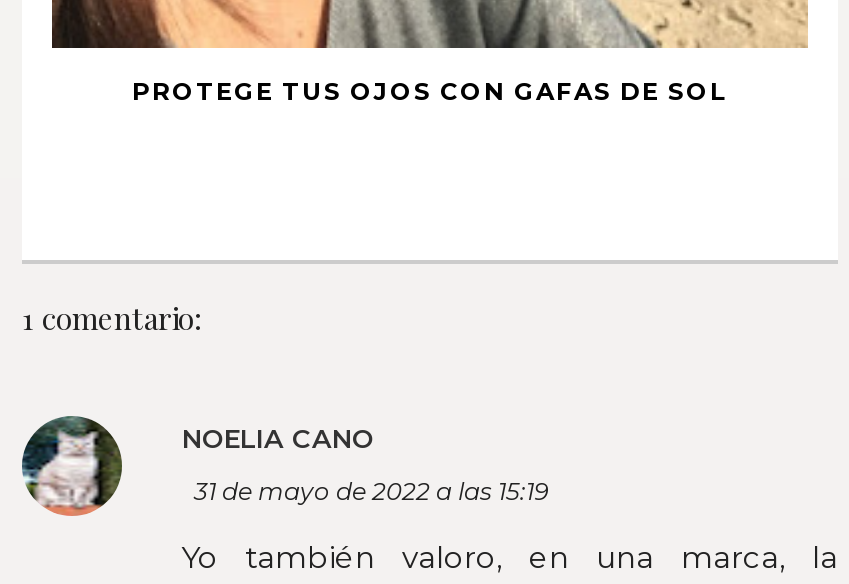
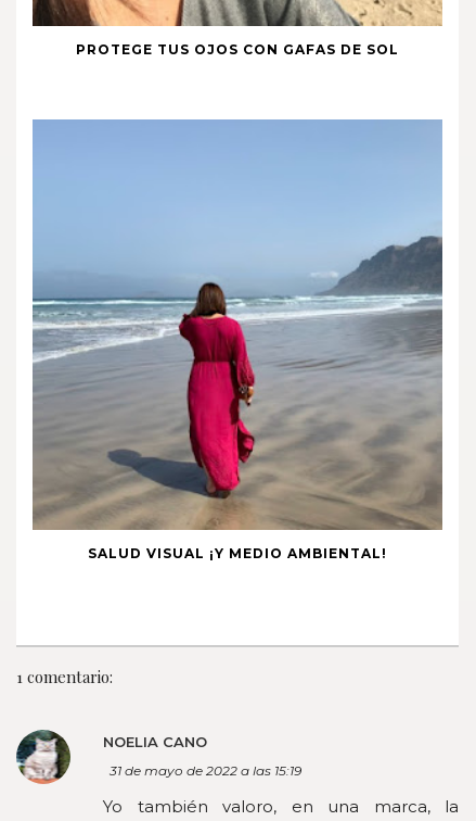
+ [image]
+ SALUD VISUAL ¡Y MEDIO AMBIENTAL!
